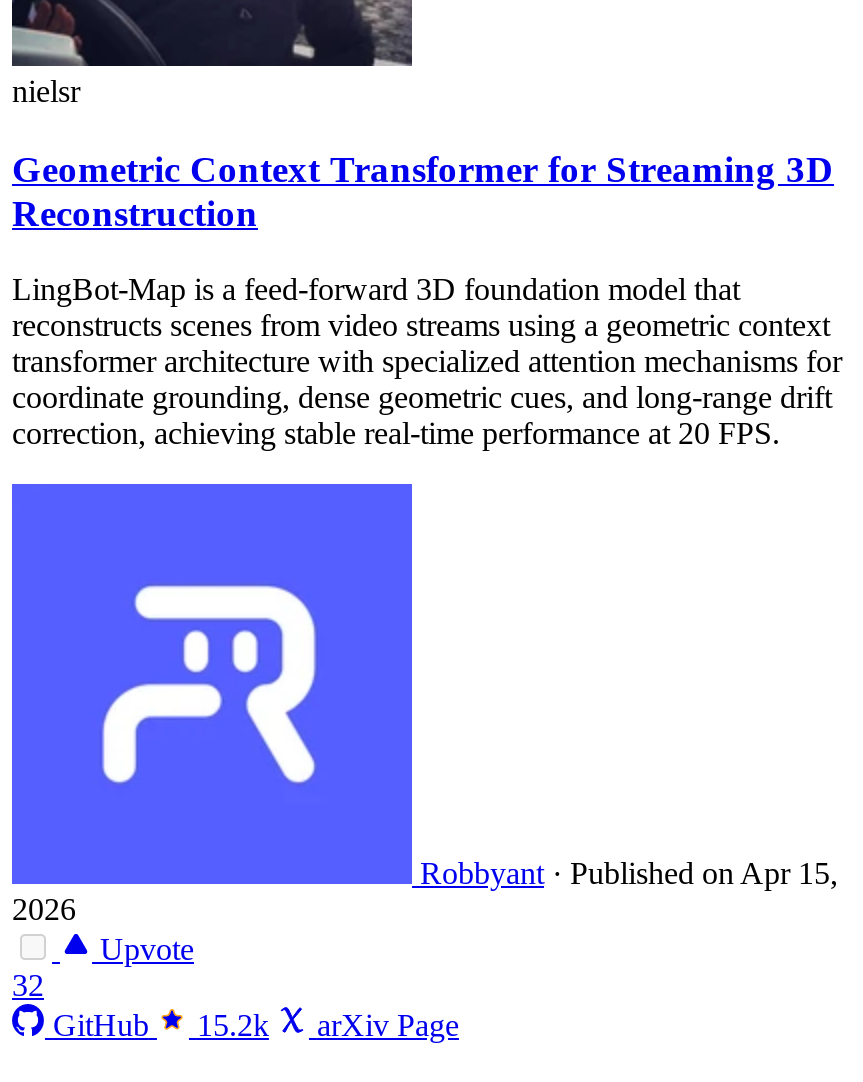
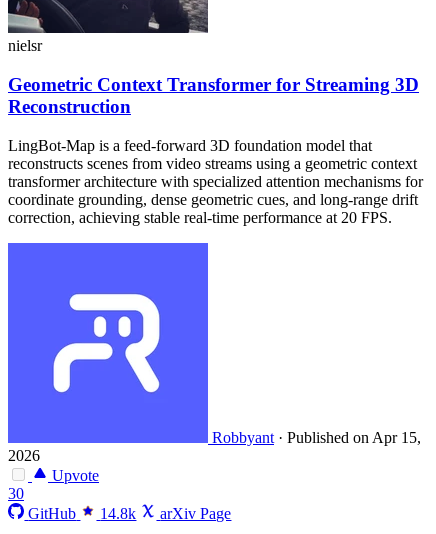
- 32
+ 30

- GitHub 15.2k arXiv Page
+ GitHub 14.8k arXiv Page
